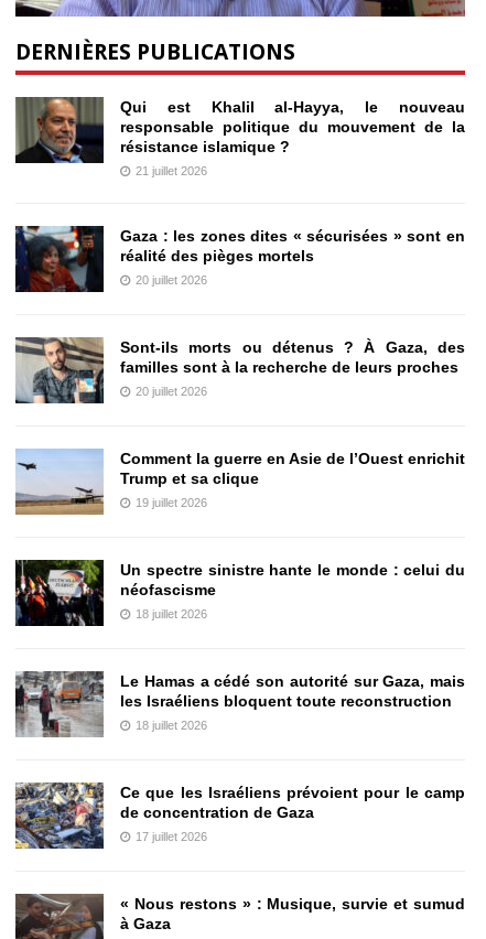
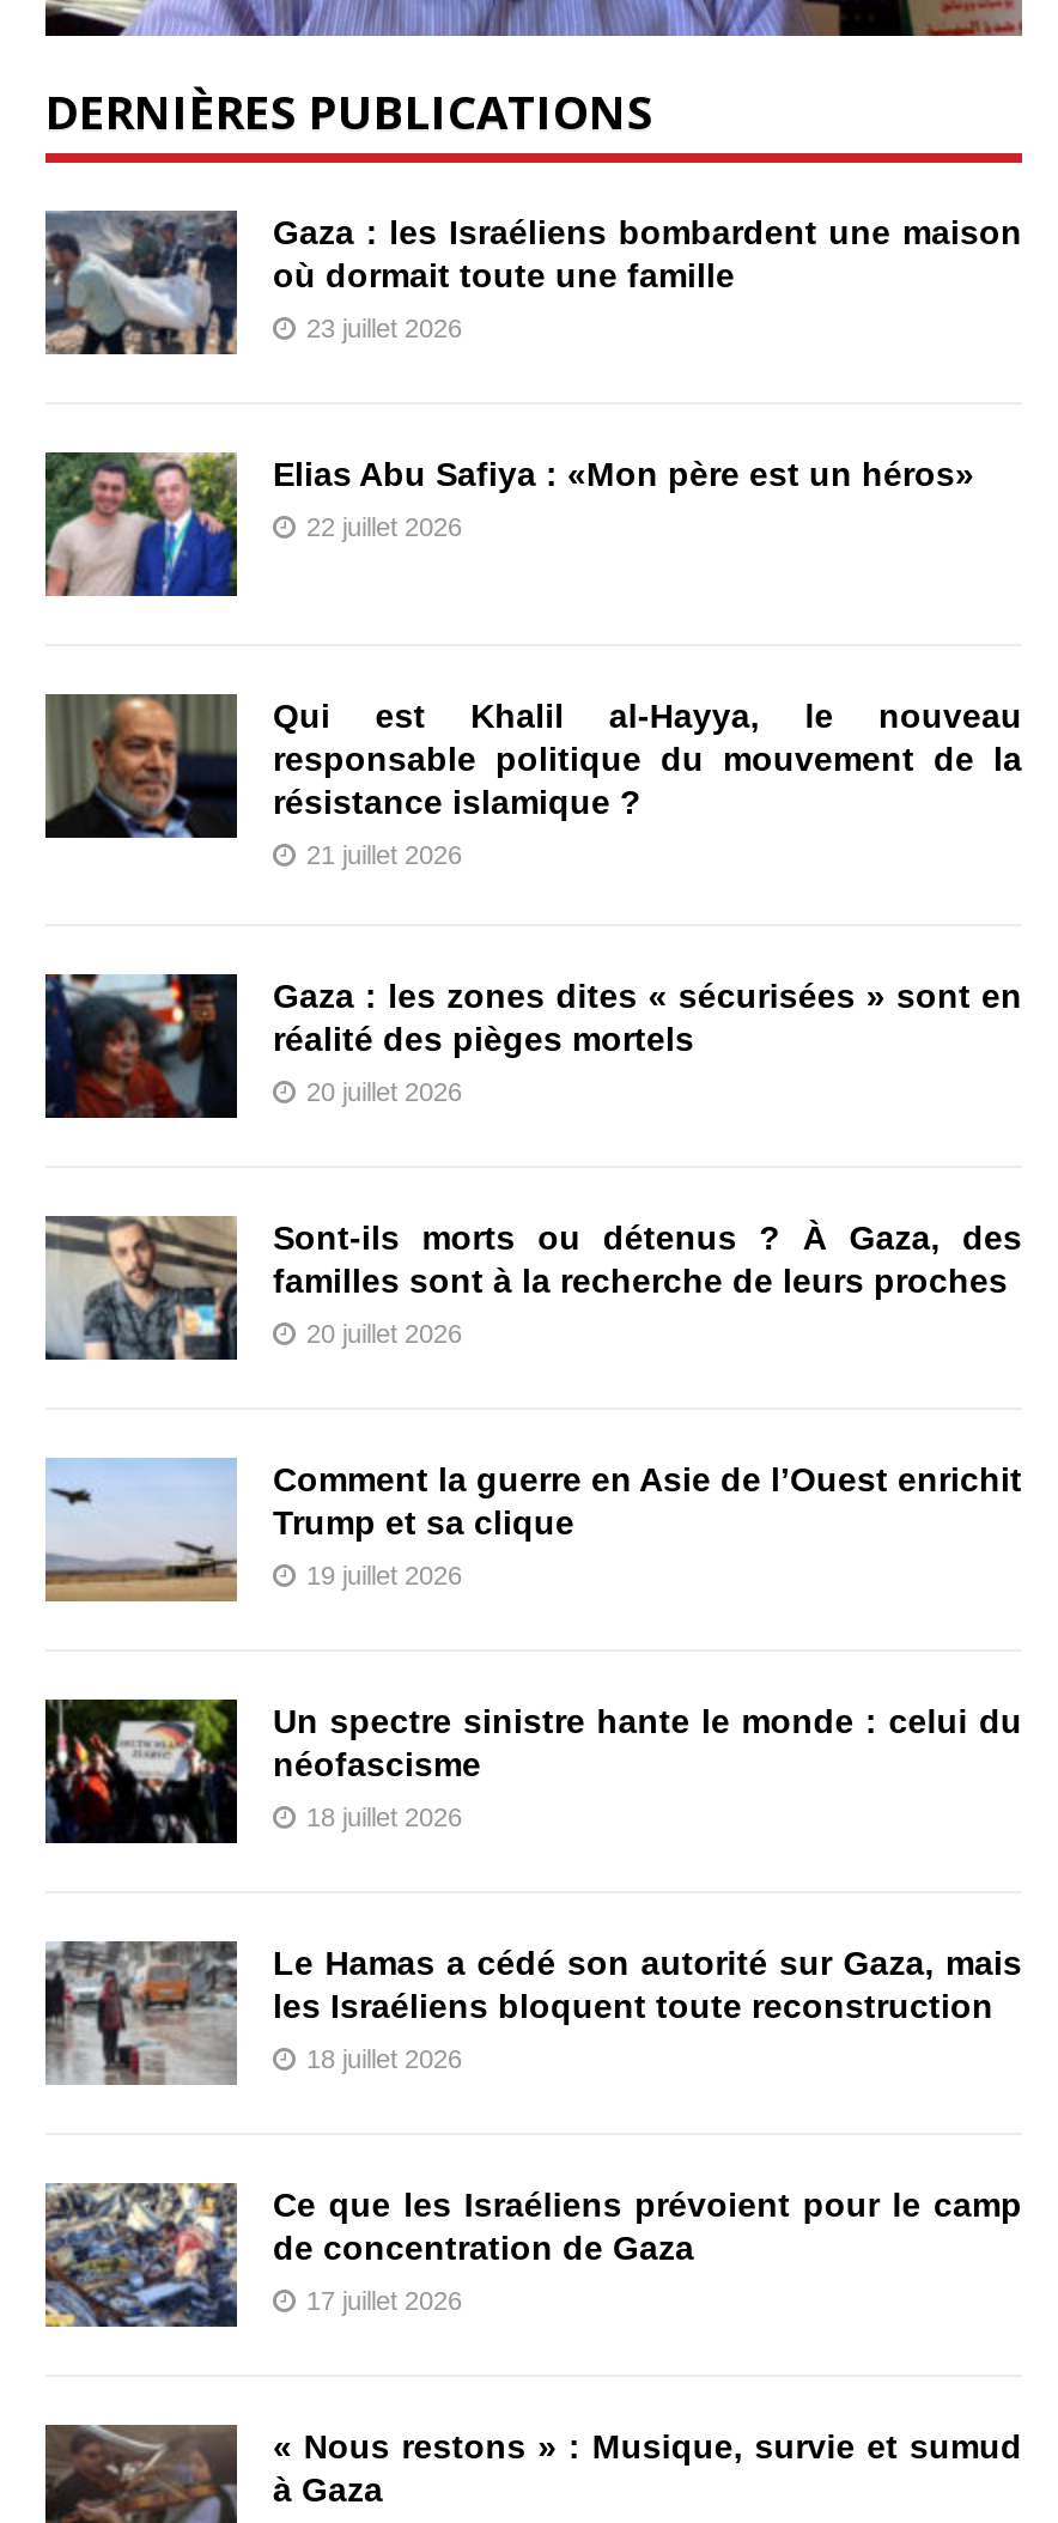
+ [image]
+ Elias Abu Safiya : «Mon père est un héros»
+ 22 juillet 2026

+ [image]
+ Gaza : les Israéliens bombardent une maison
+ où dormait toute une famille
+ 23 juillet 2026
